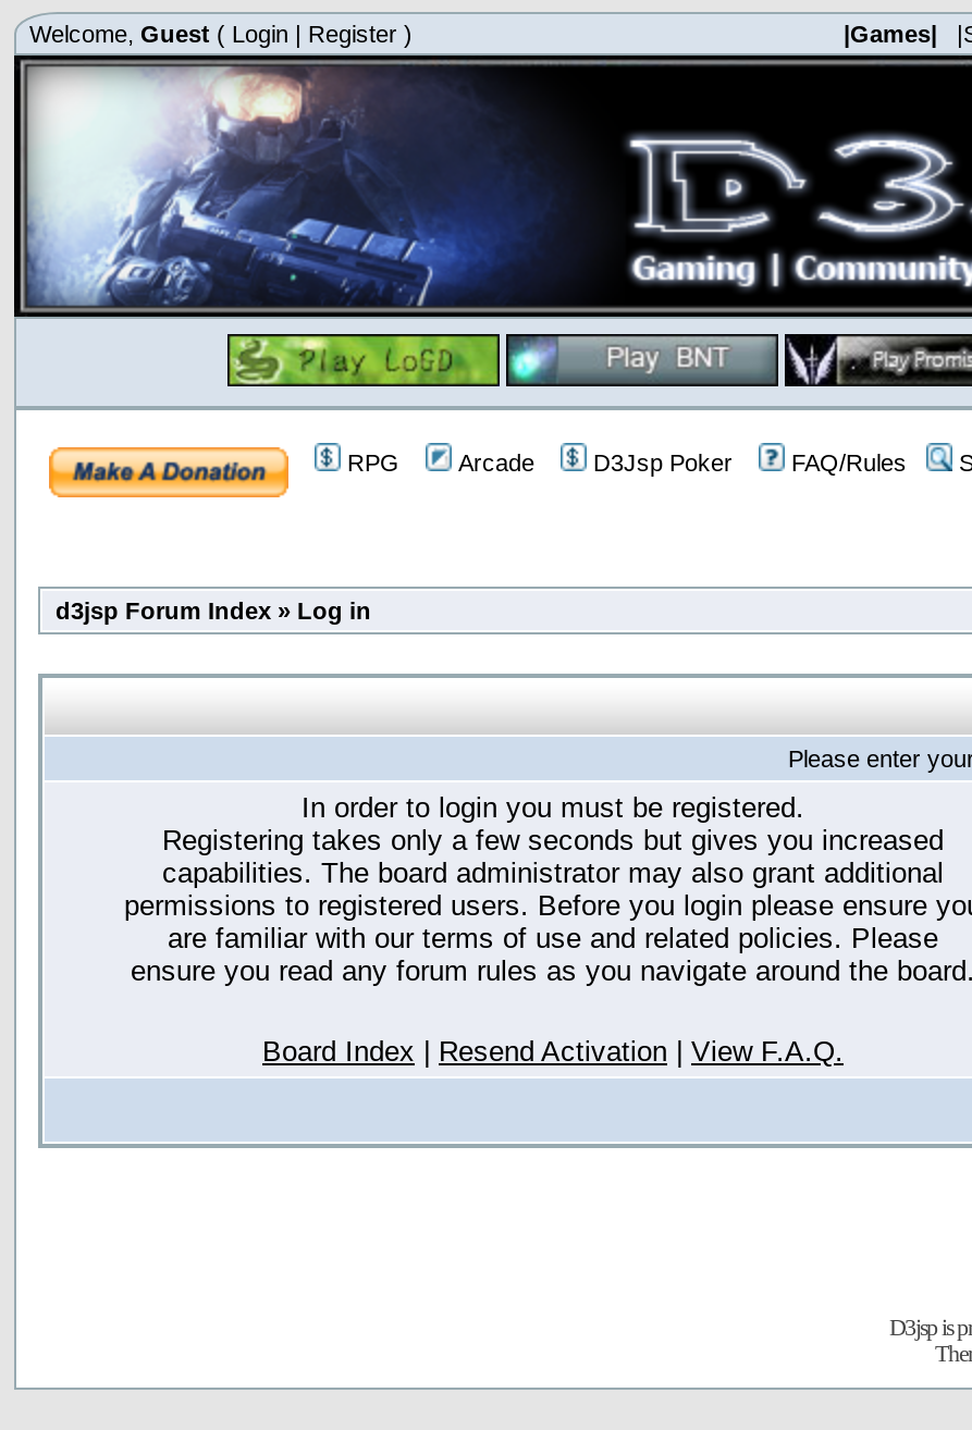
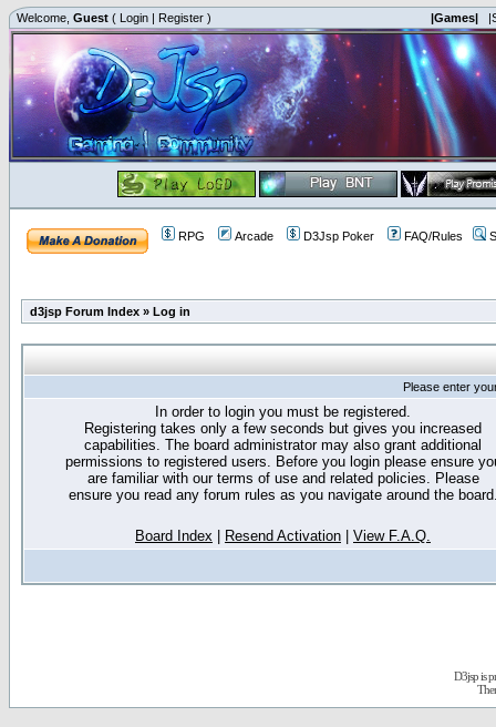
- [image]
+ [image]
